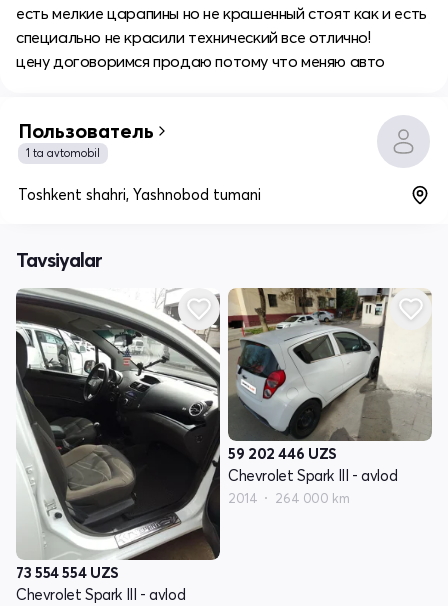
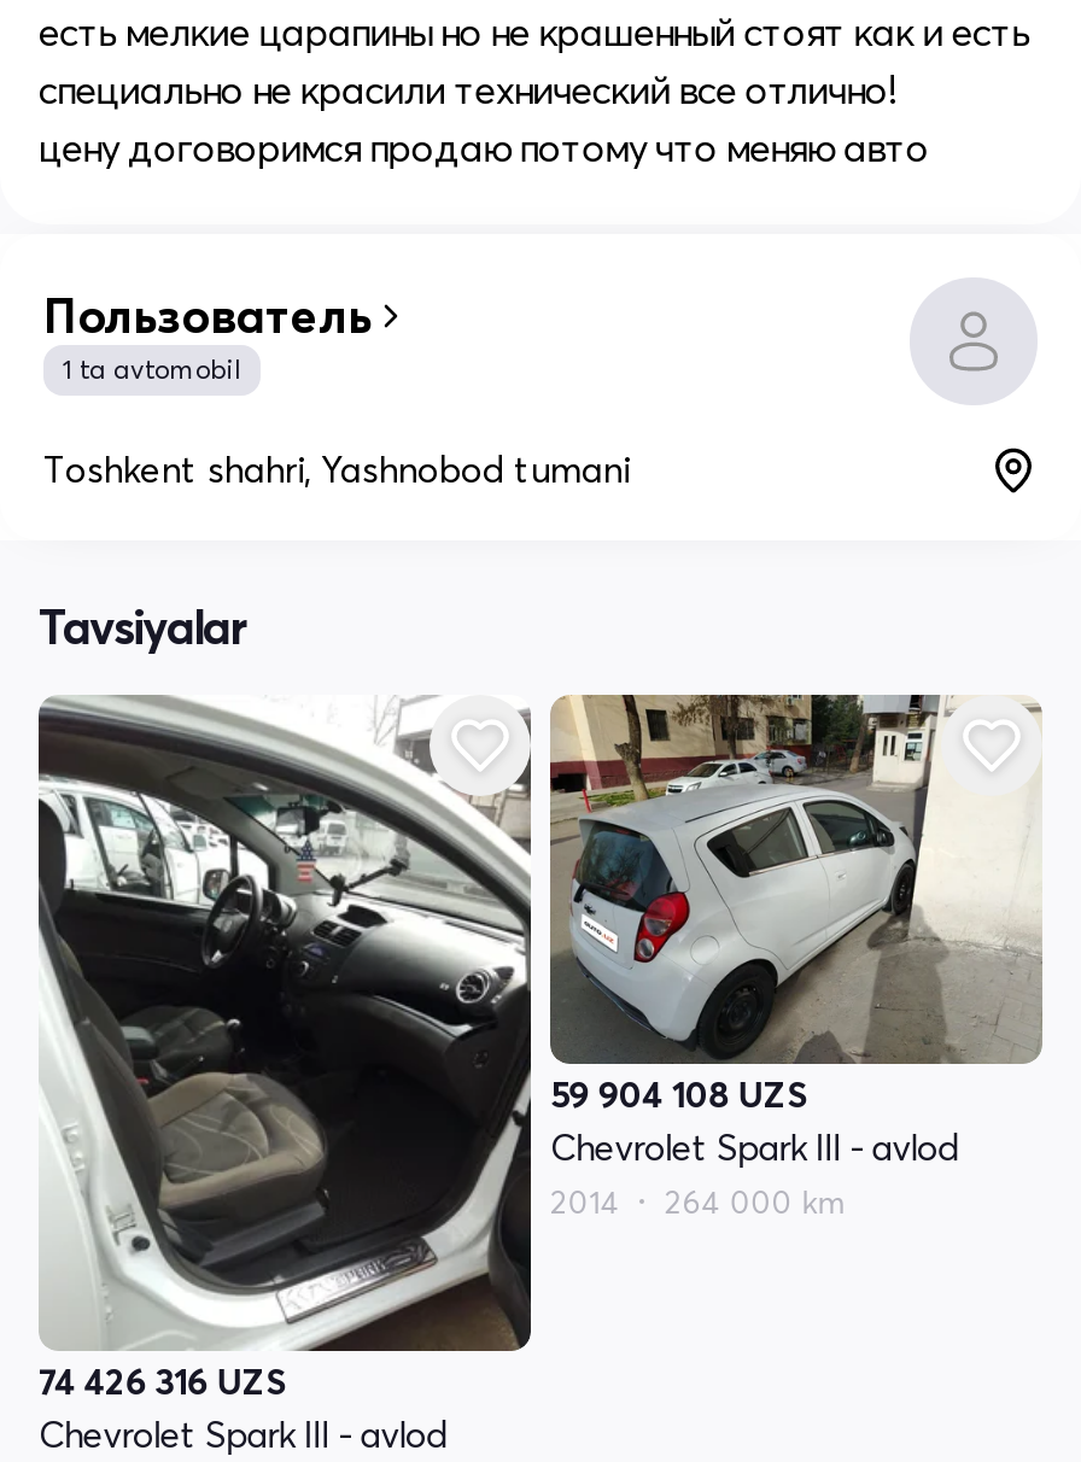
- 59 202 446 UZS
+ 59 904 108 UZS

- 73 554 554 UZS
+ 74 426 316 UZS
